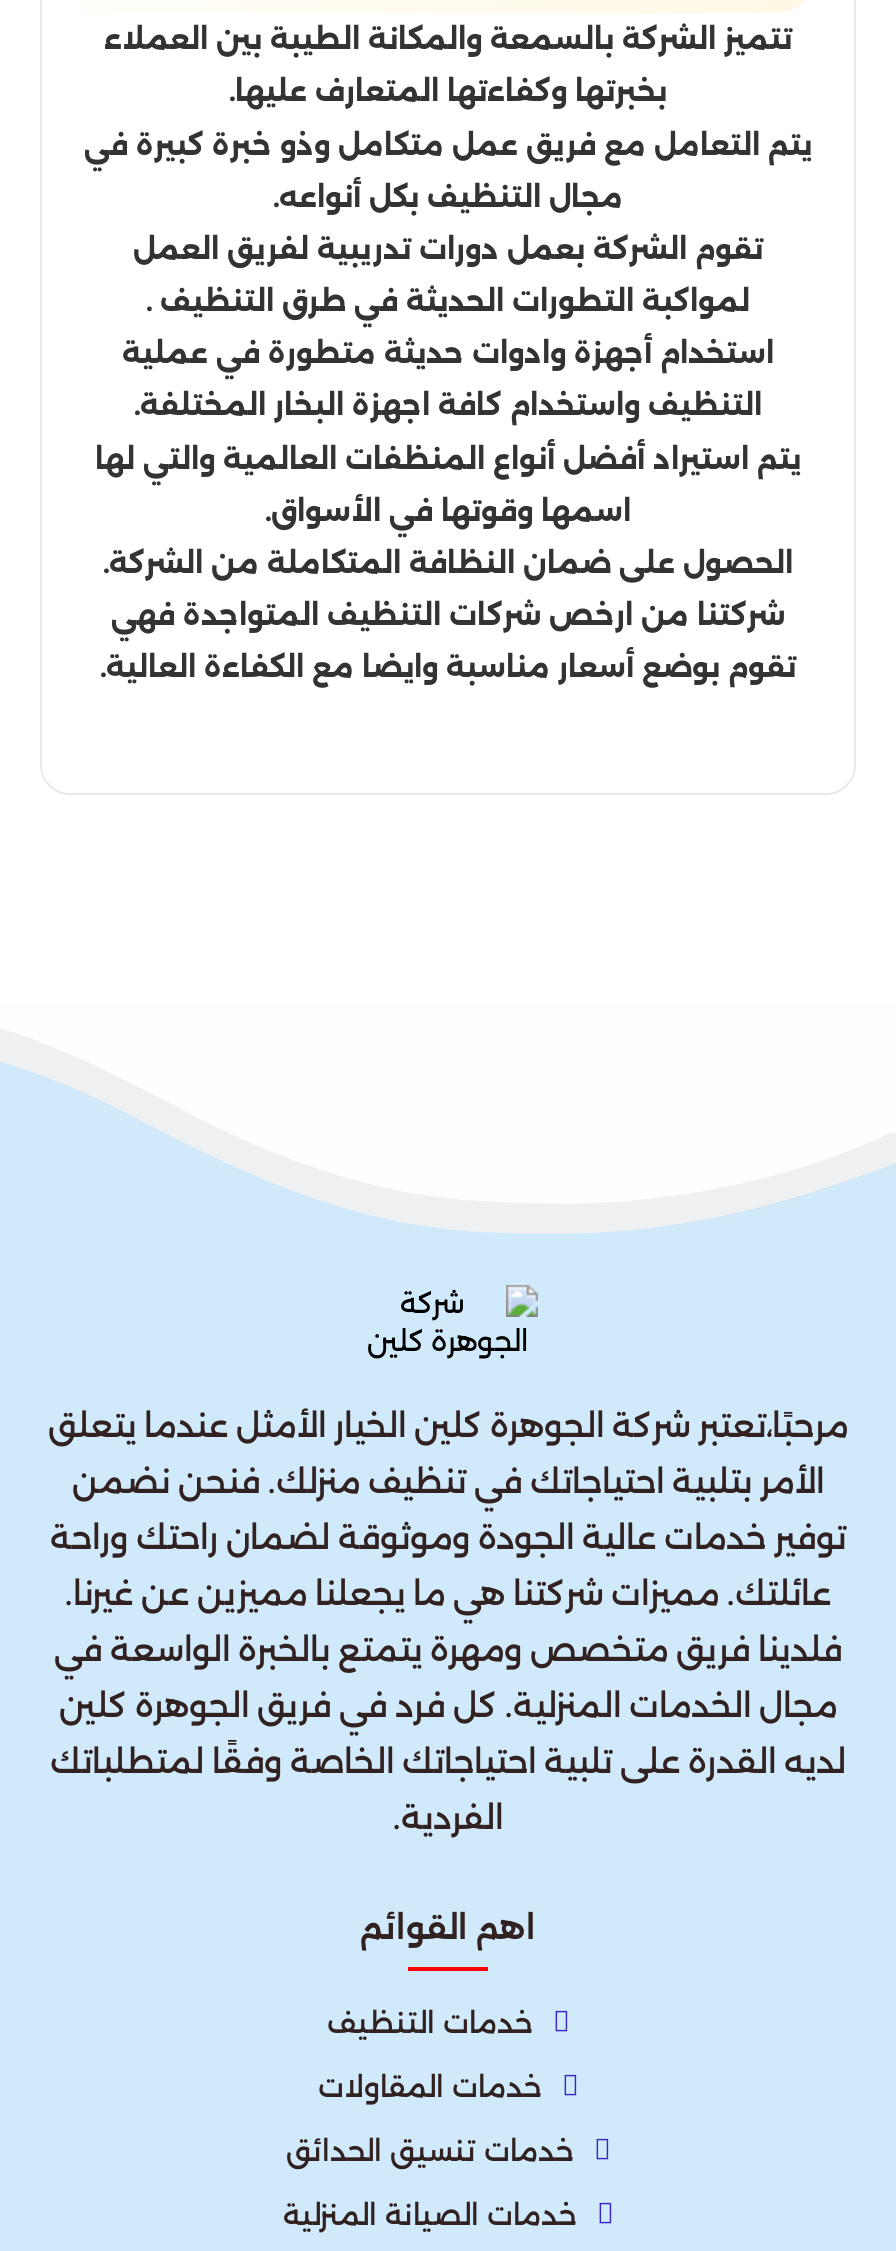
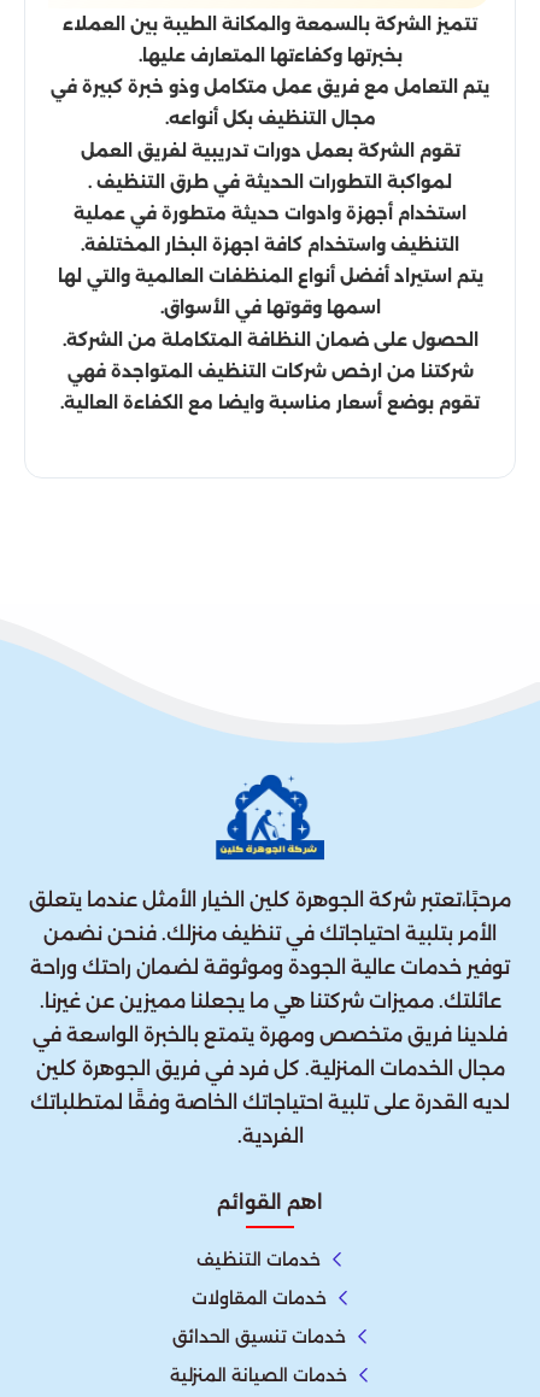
- [image]
+ [image]
